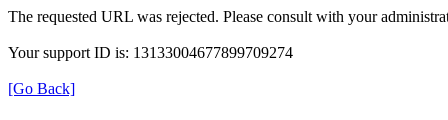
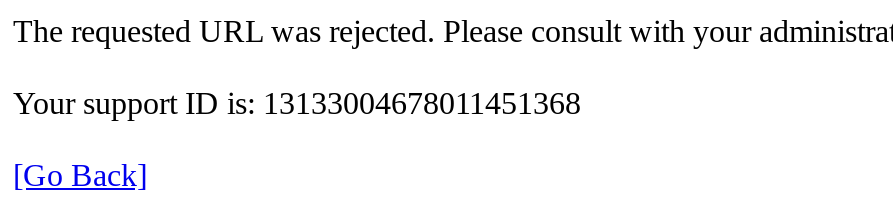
- Your support ID is: 13133004677899709274
+ Your support ID is: 13133004678011451368
